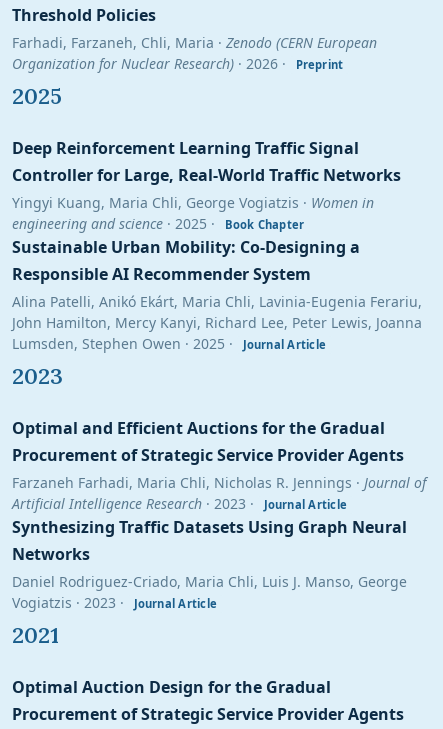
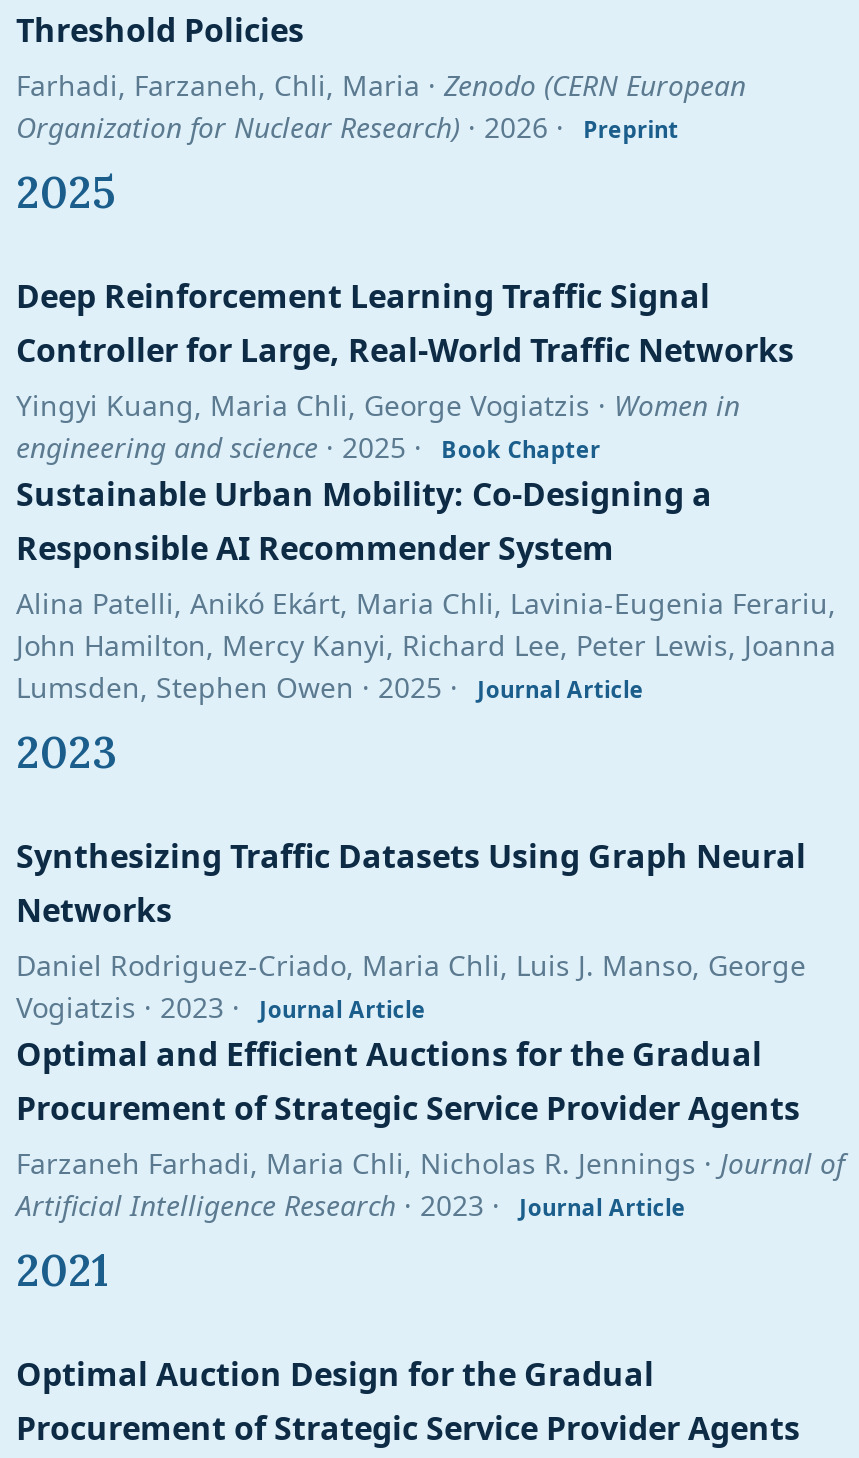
moved down: Optimal and Efficient Auctions for the Gradual | Procurement of Strategic Service Provider Agents | Farzaneh Farhadi, Maria Chli, Nicholas R. Jennings · Journal of | Artificial Intelligence Research · 2023 · Journal Article

moved up: Synthesizing Traffic Datasets Using Graph Neural | Networks | Daniel Rodriguez-Criado, Maria Chli, Luis J. Manso, George | Vogiatzis · 2023 · Journal Article
